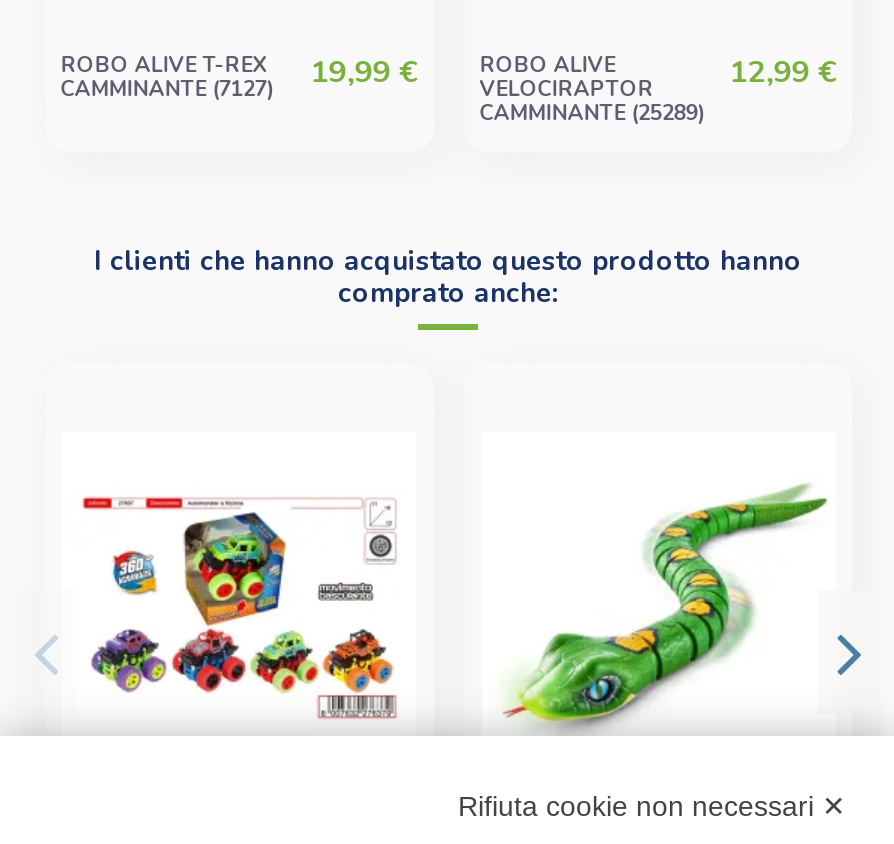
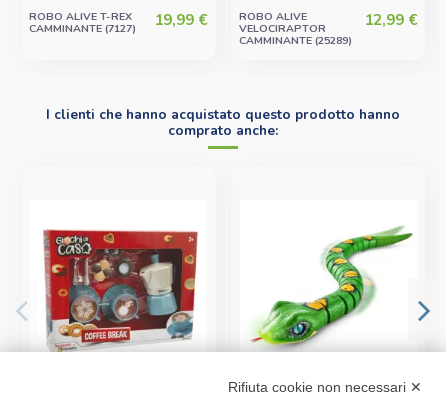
- [image]
+ [image]
